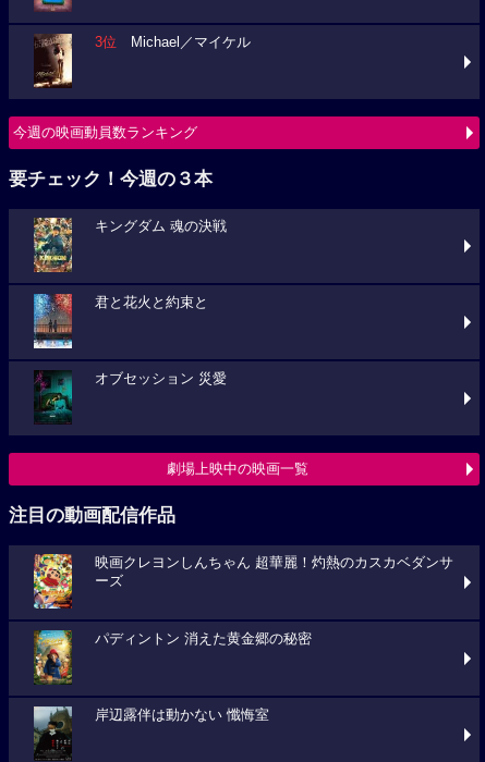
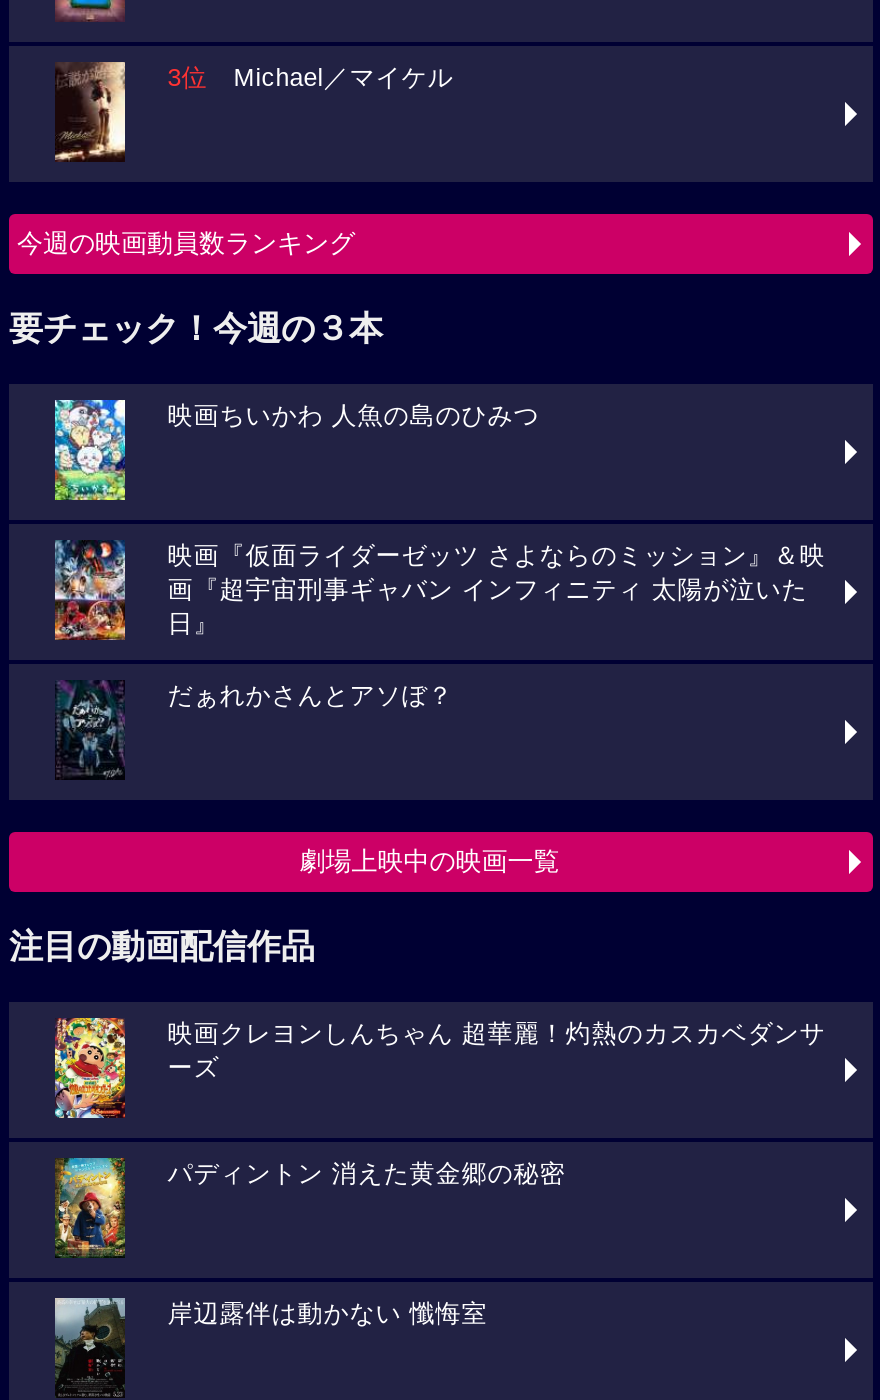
- [image]
- キングダム 魂の決戦
+ [image]
+ 映画ちいかわ 人魚の島のひみつ

- [image]
- 君と花火と約束と
+ [image]
+ 映画『仮面ライダーゼッツ さよならのミッション』＆映
+ 画『超宇宙刑事ギャバン インフィニティ 太陽が泣いた
+ 日』

- [image]
- オブセッション 災愛
+ [image]
+ だぁれかさんとアソぼ？
